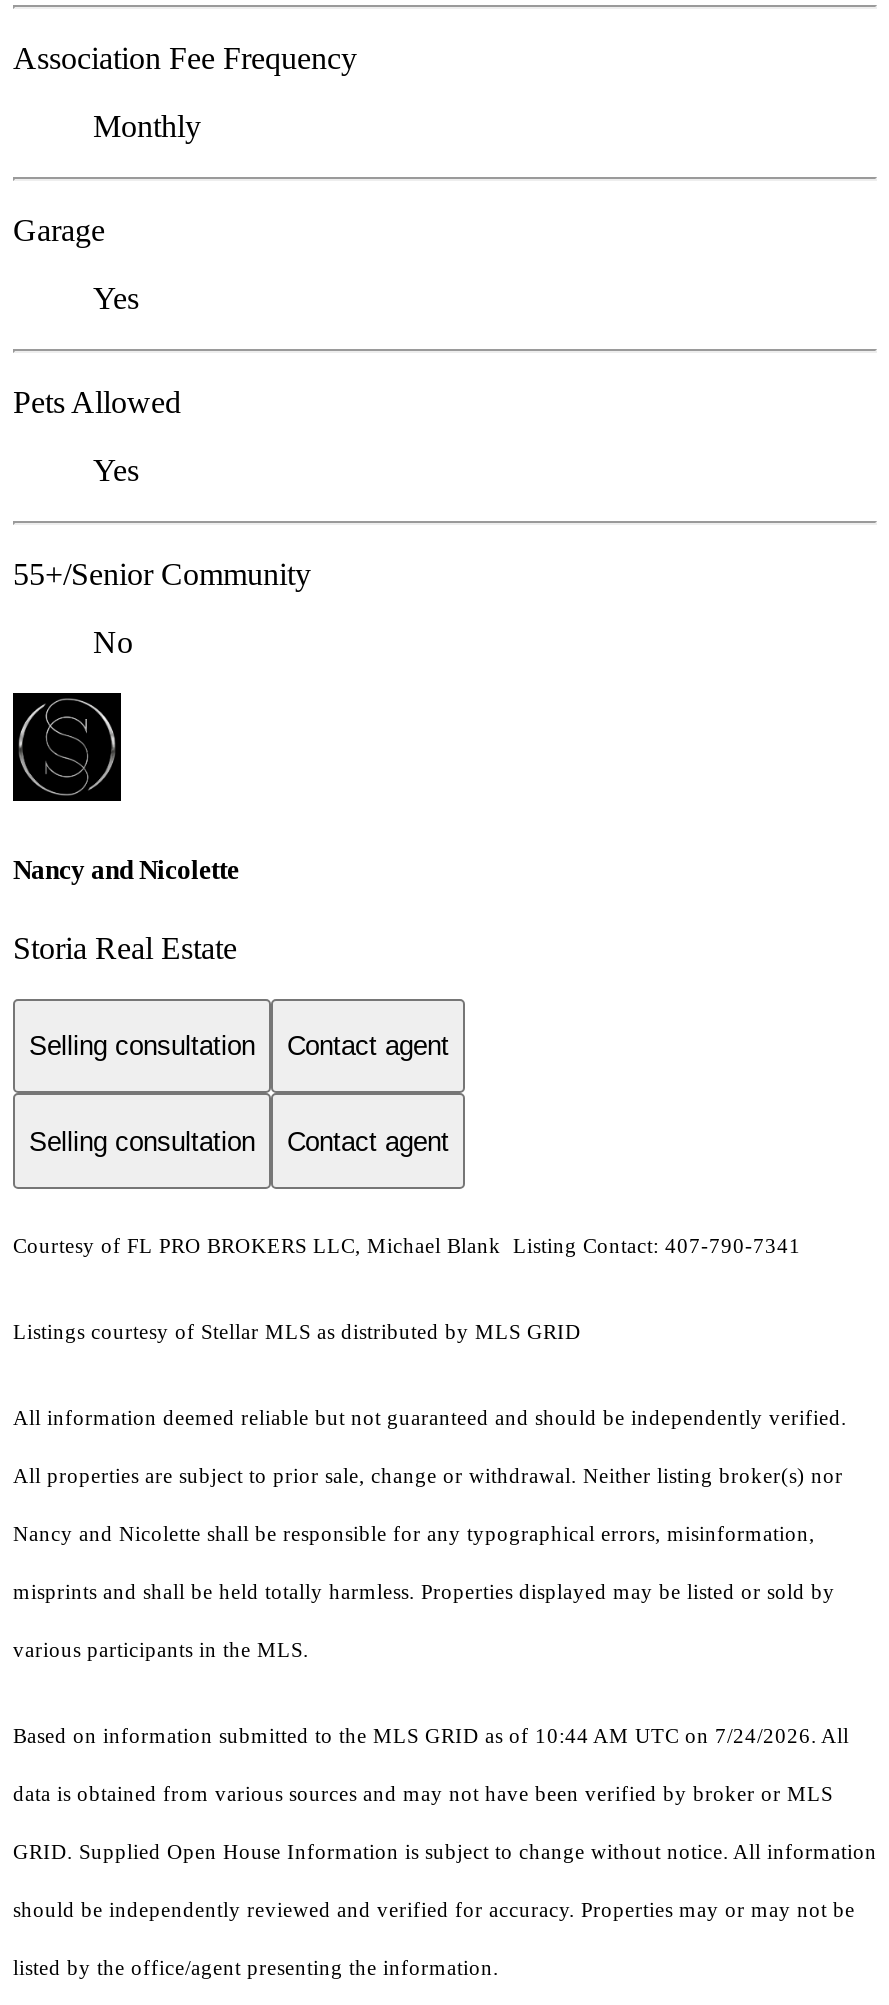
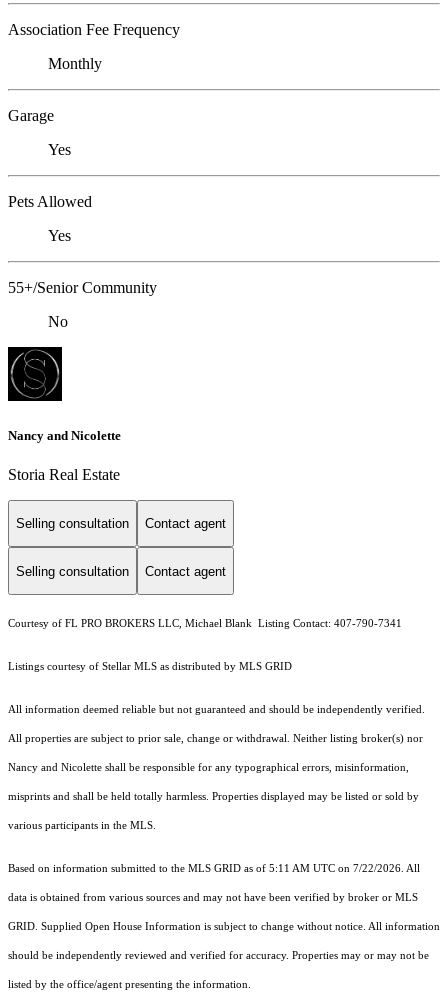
- Based on information submitted to the MLS GRID as of 10:44 AM UTC on 7/24/2026. All
+ Based on information submitted to the MLS GRID as of 5:11 AM UTC on 7/22/2026. All
